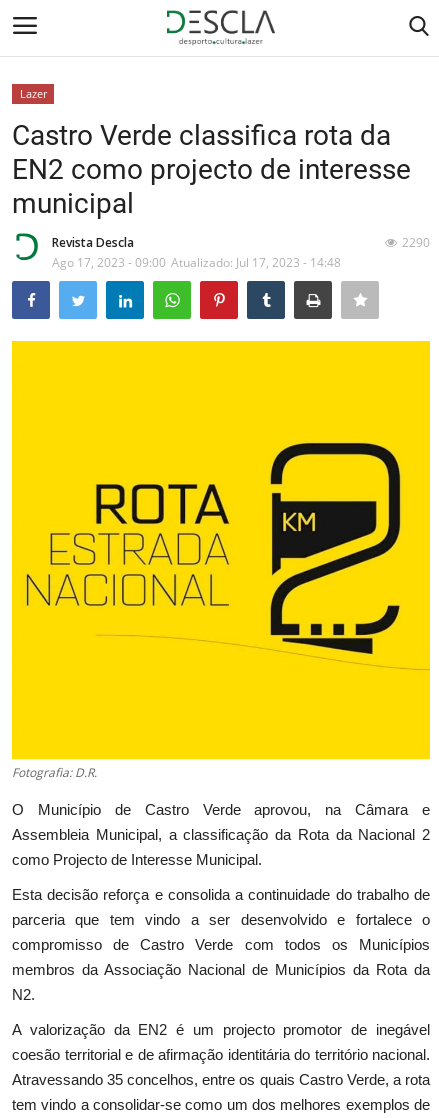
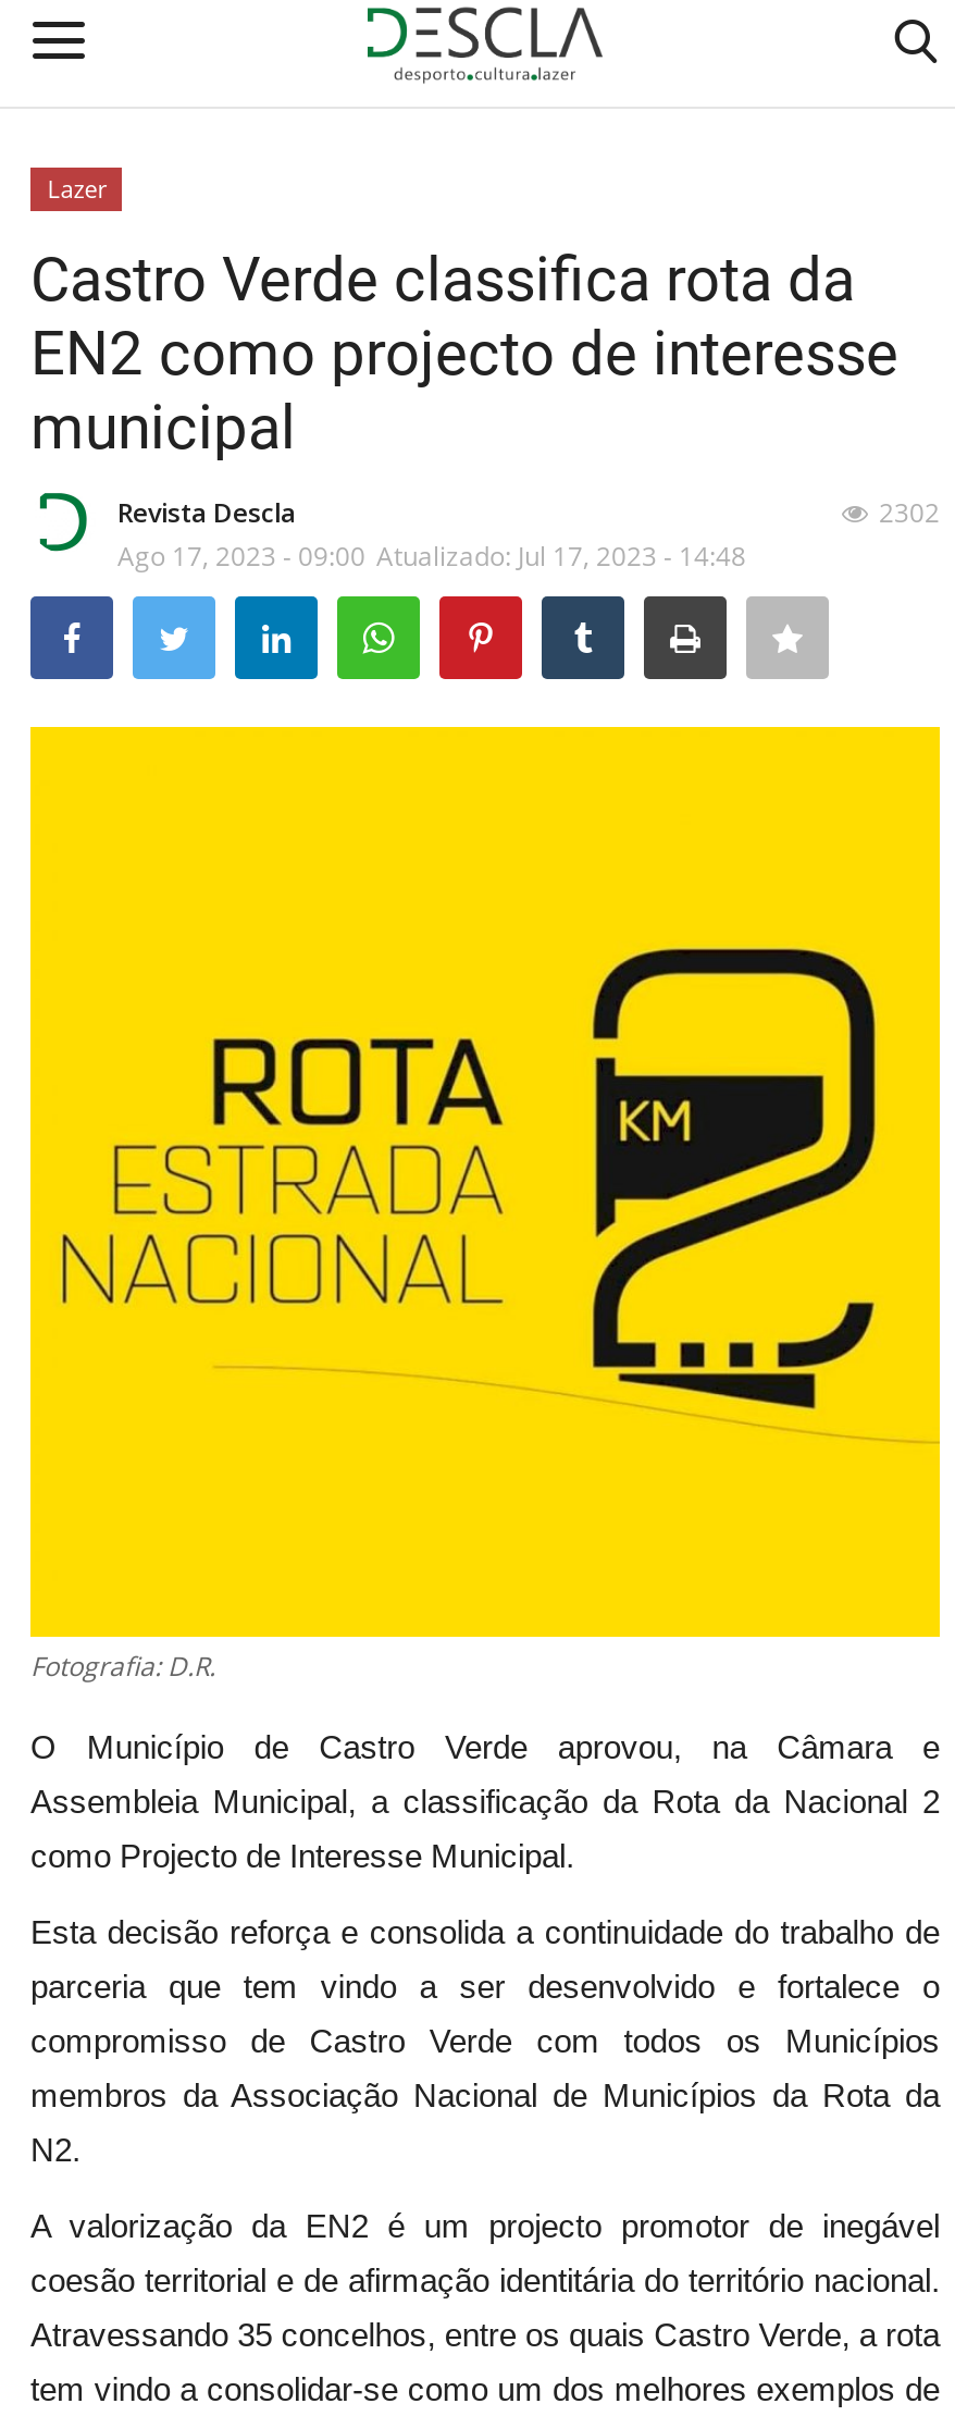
- 2290
+ 2302
